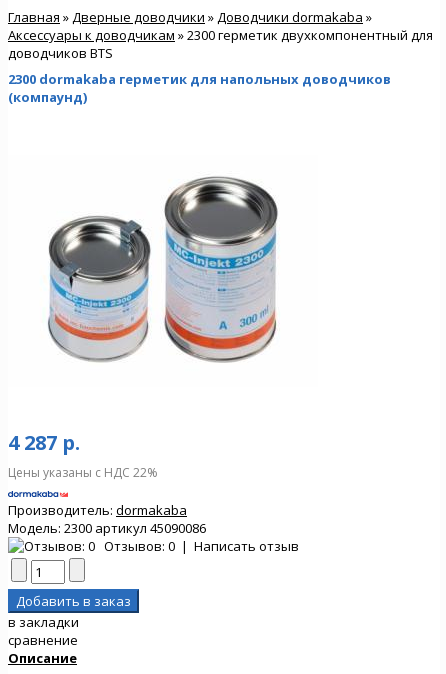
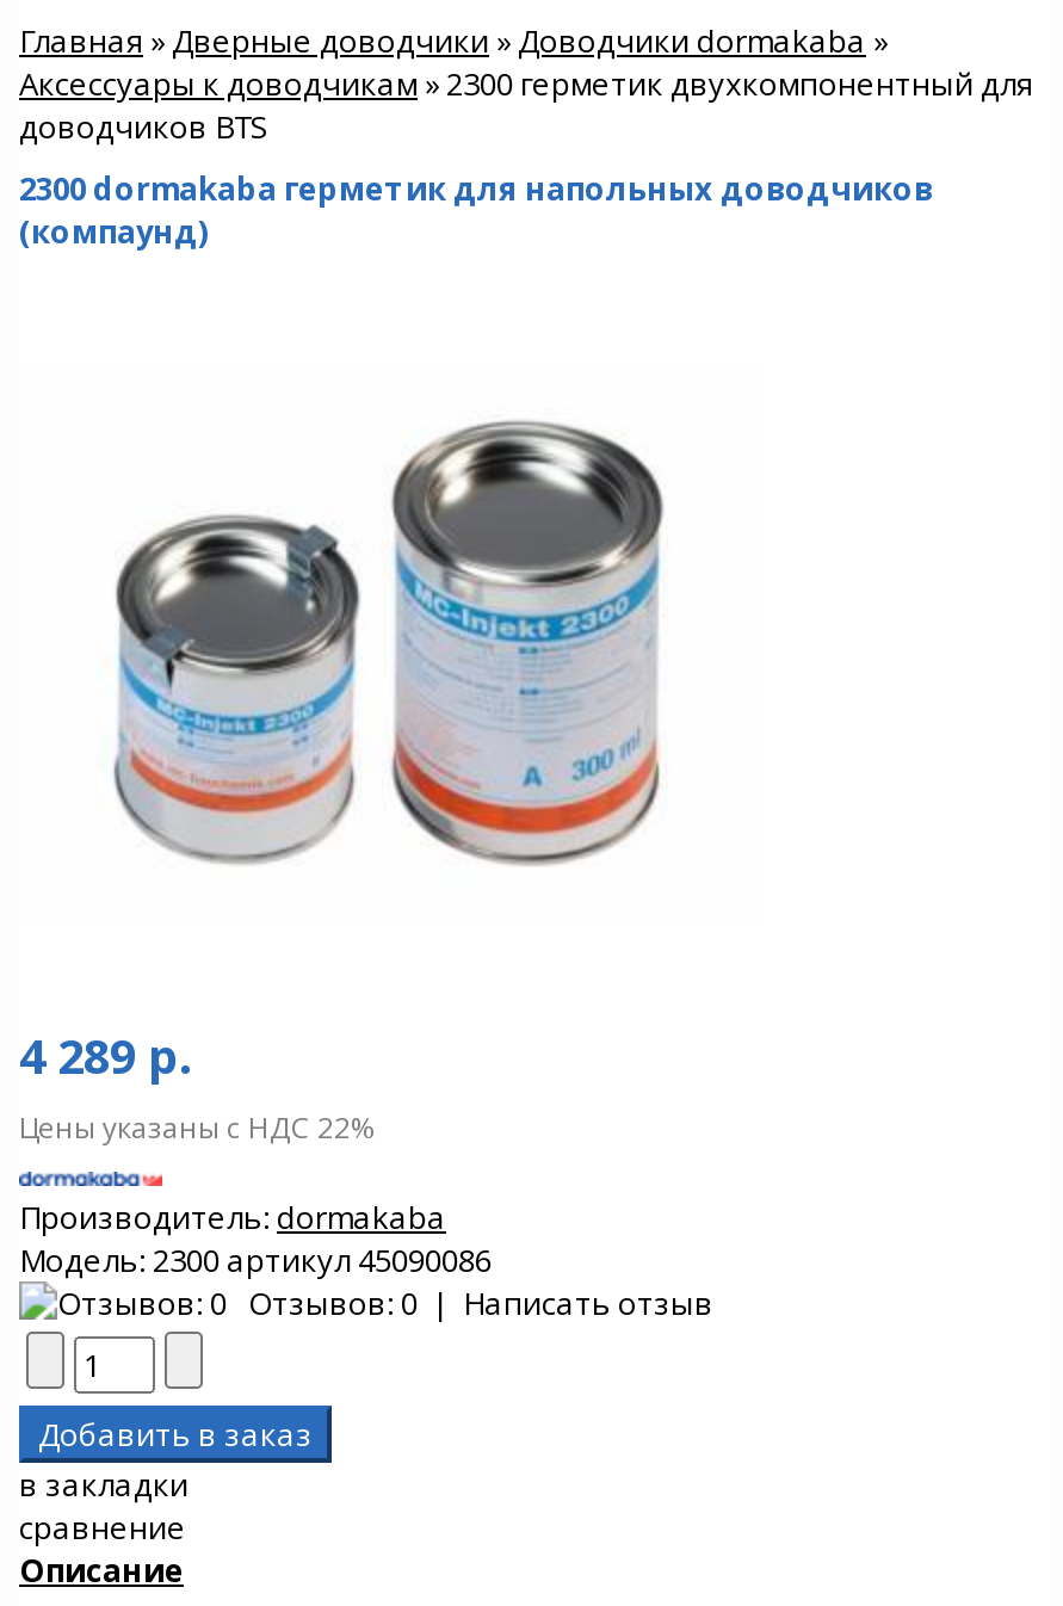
- 4 287 р.
+ 4 289 р.
